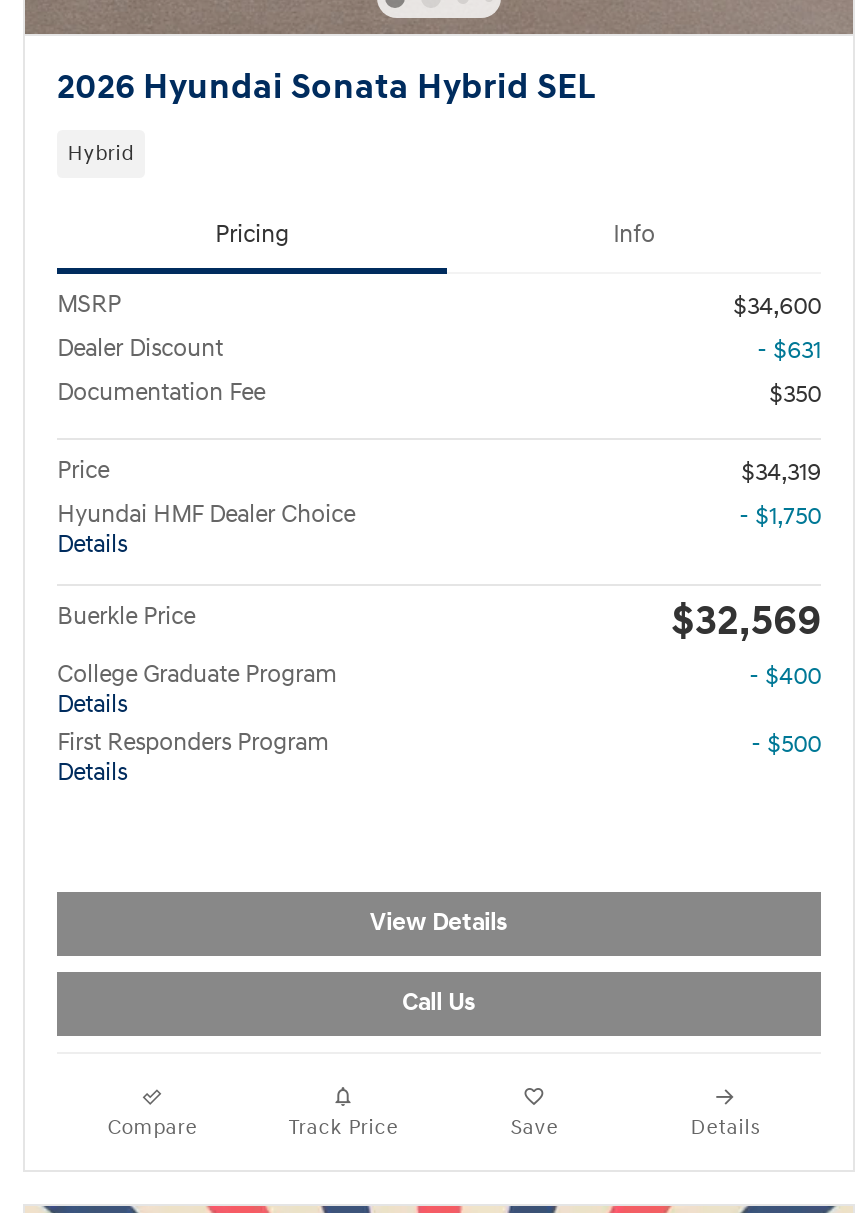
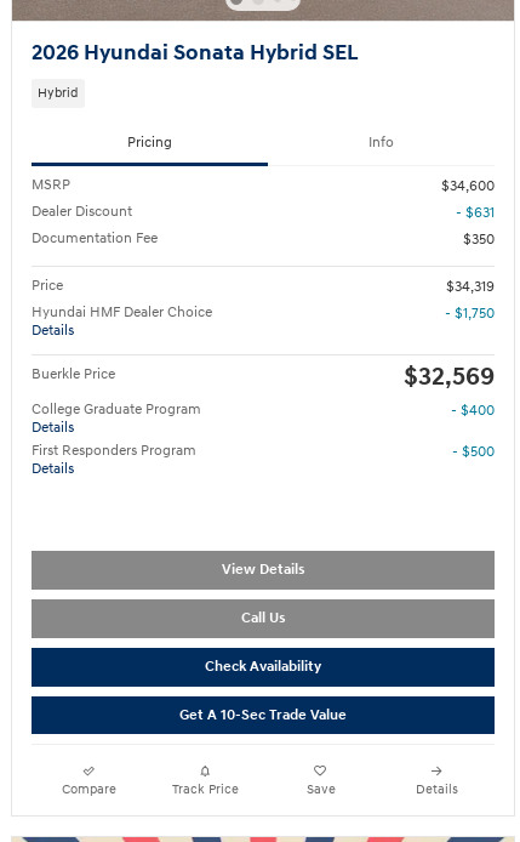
+ Check Availability
+ Get A 10-Sec Trade Value
